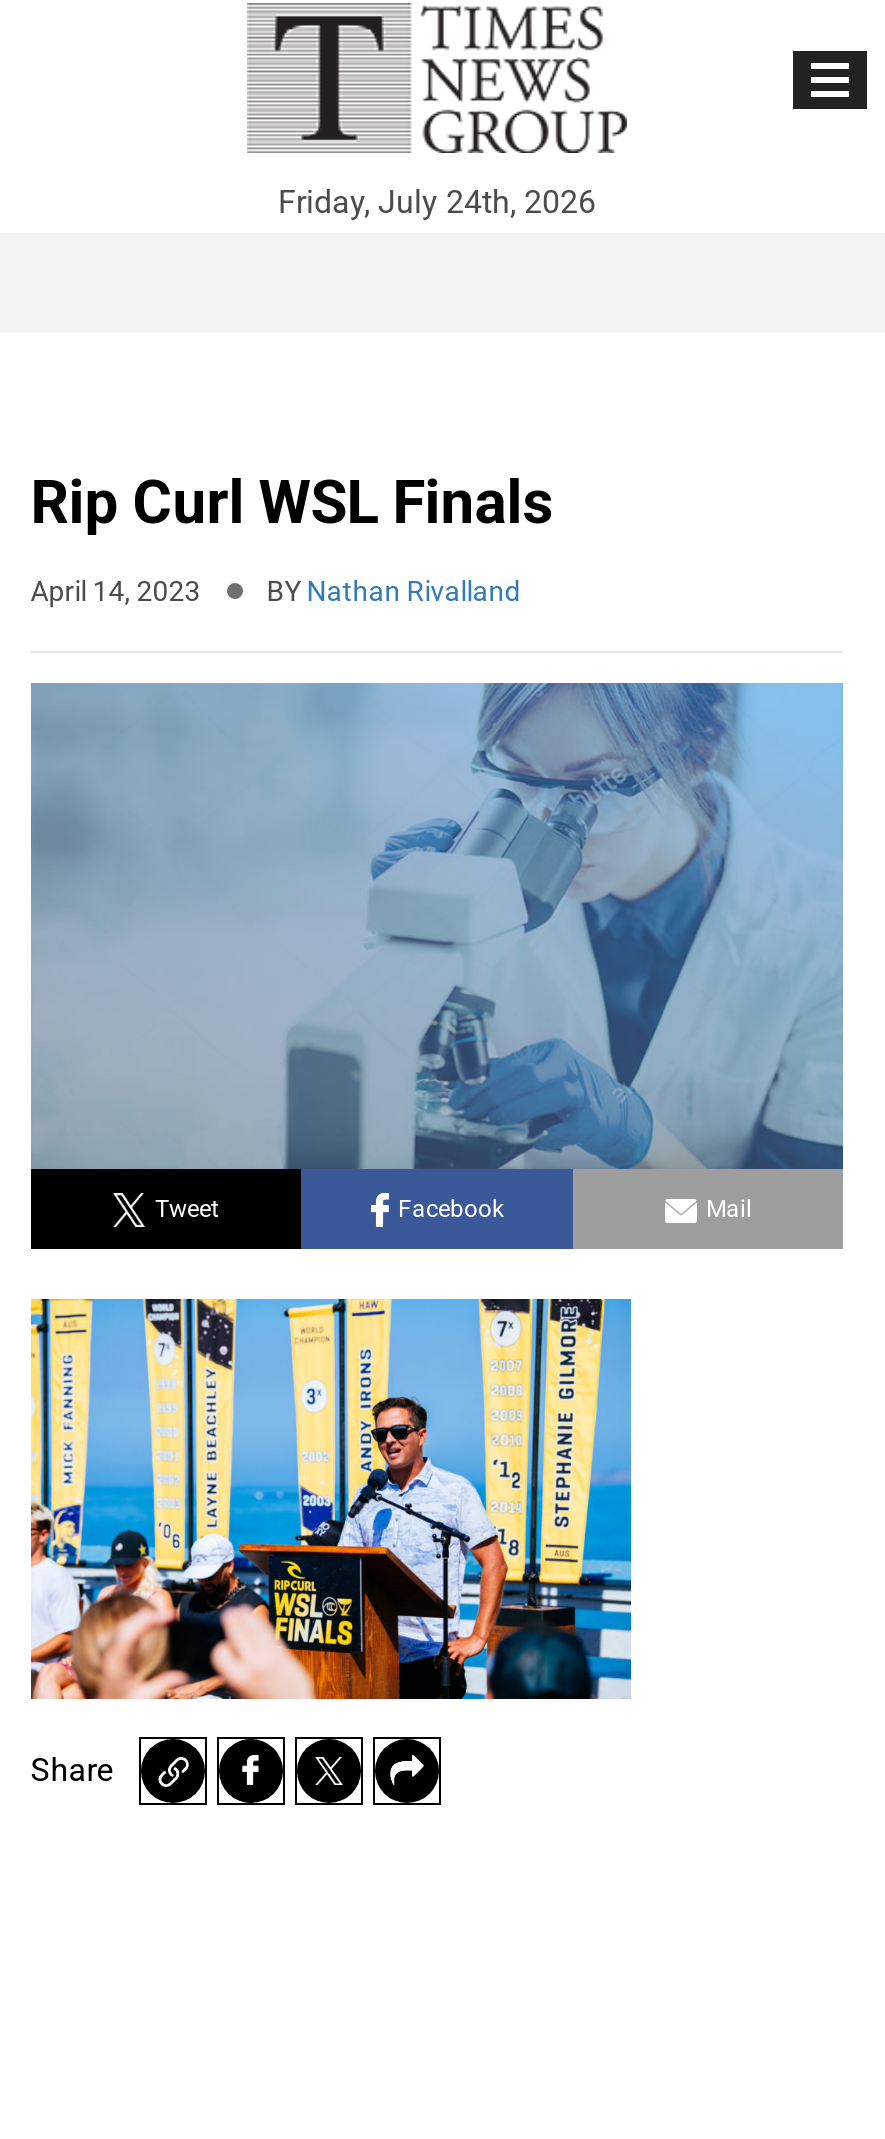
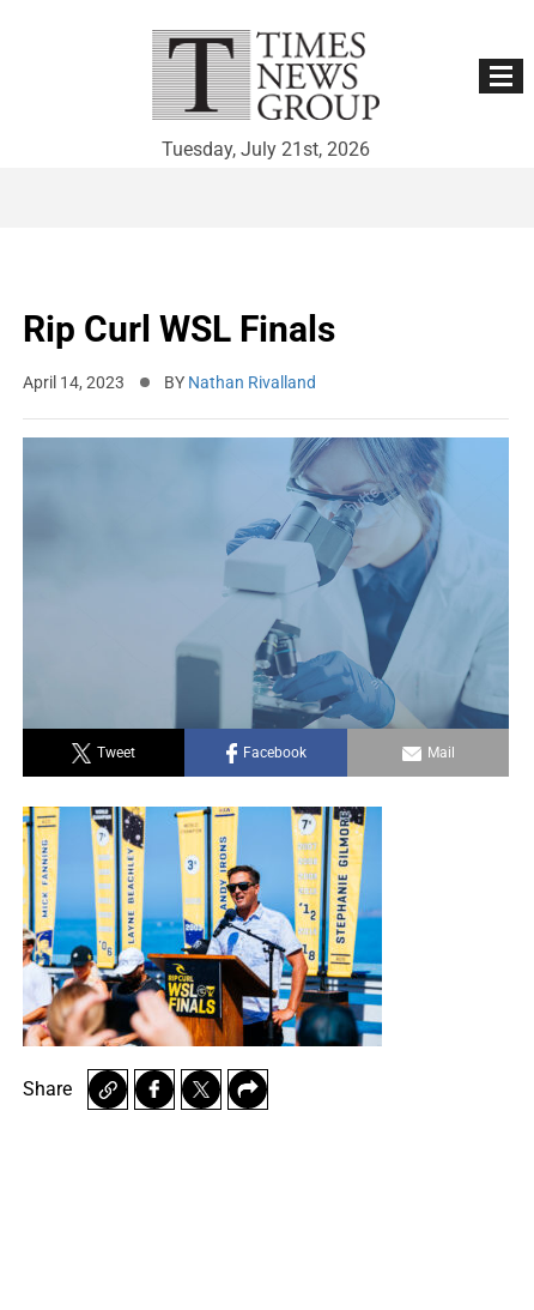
- Friday, July 24th, 2026
+ Tuesday, July 21st, 2026
